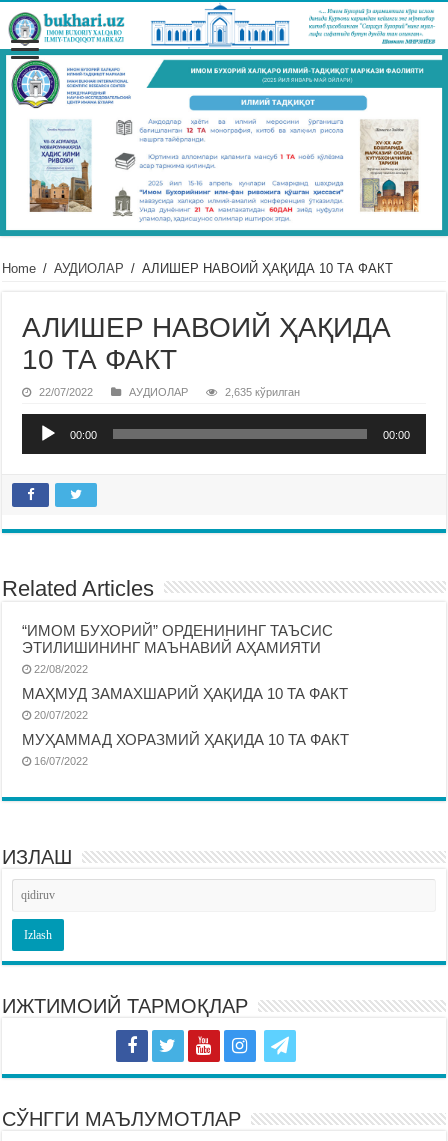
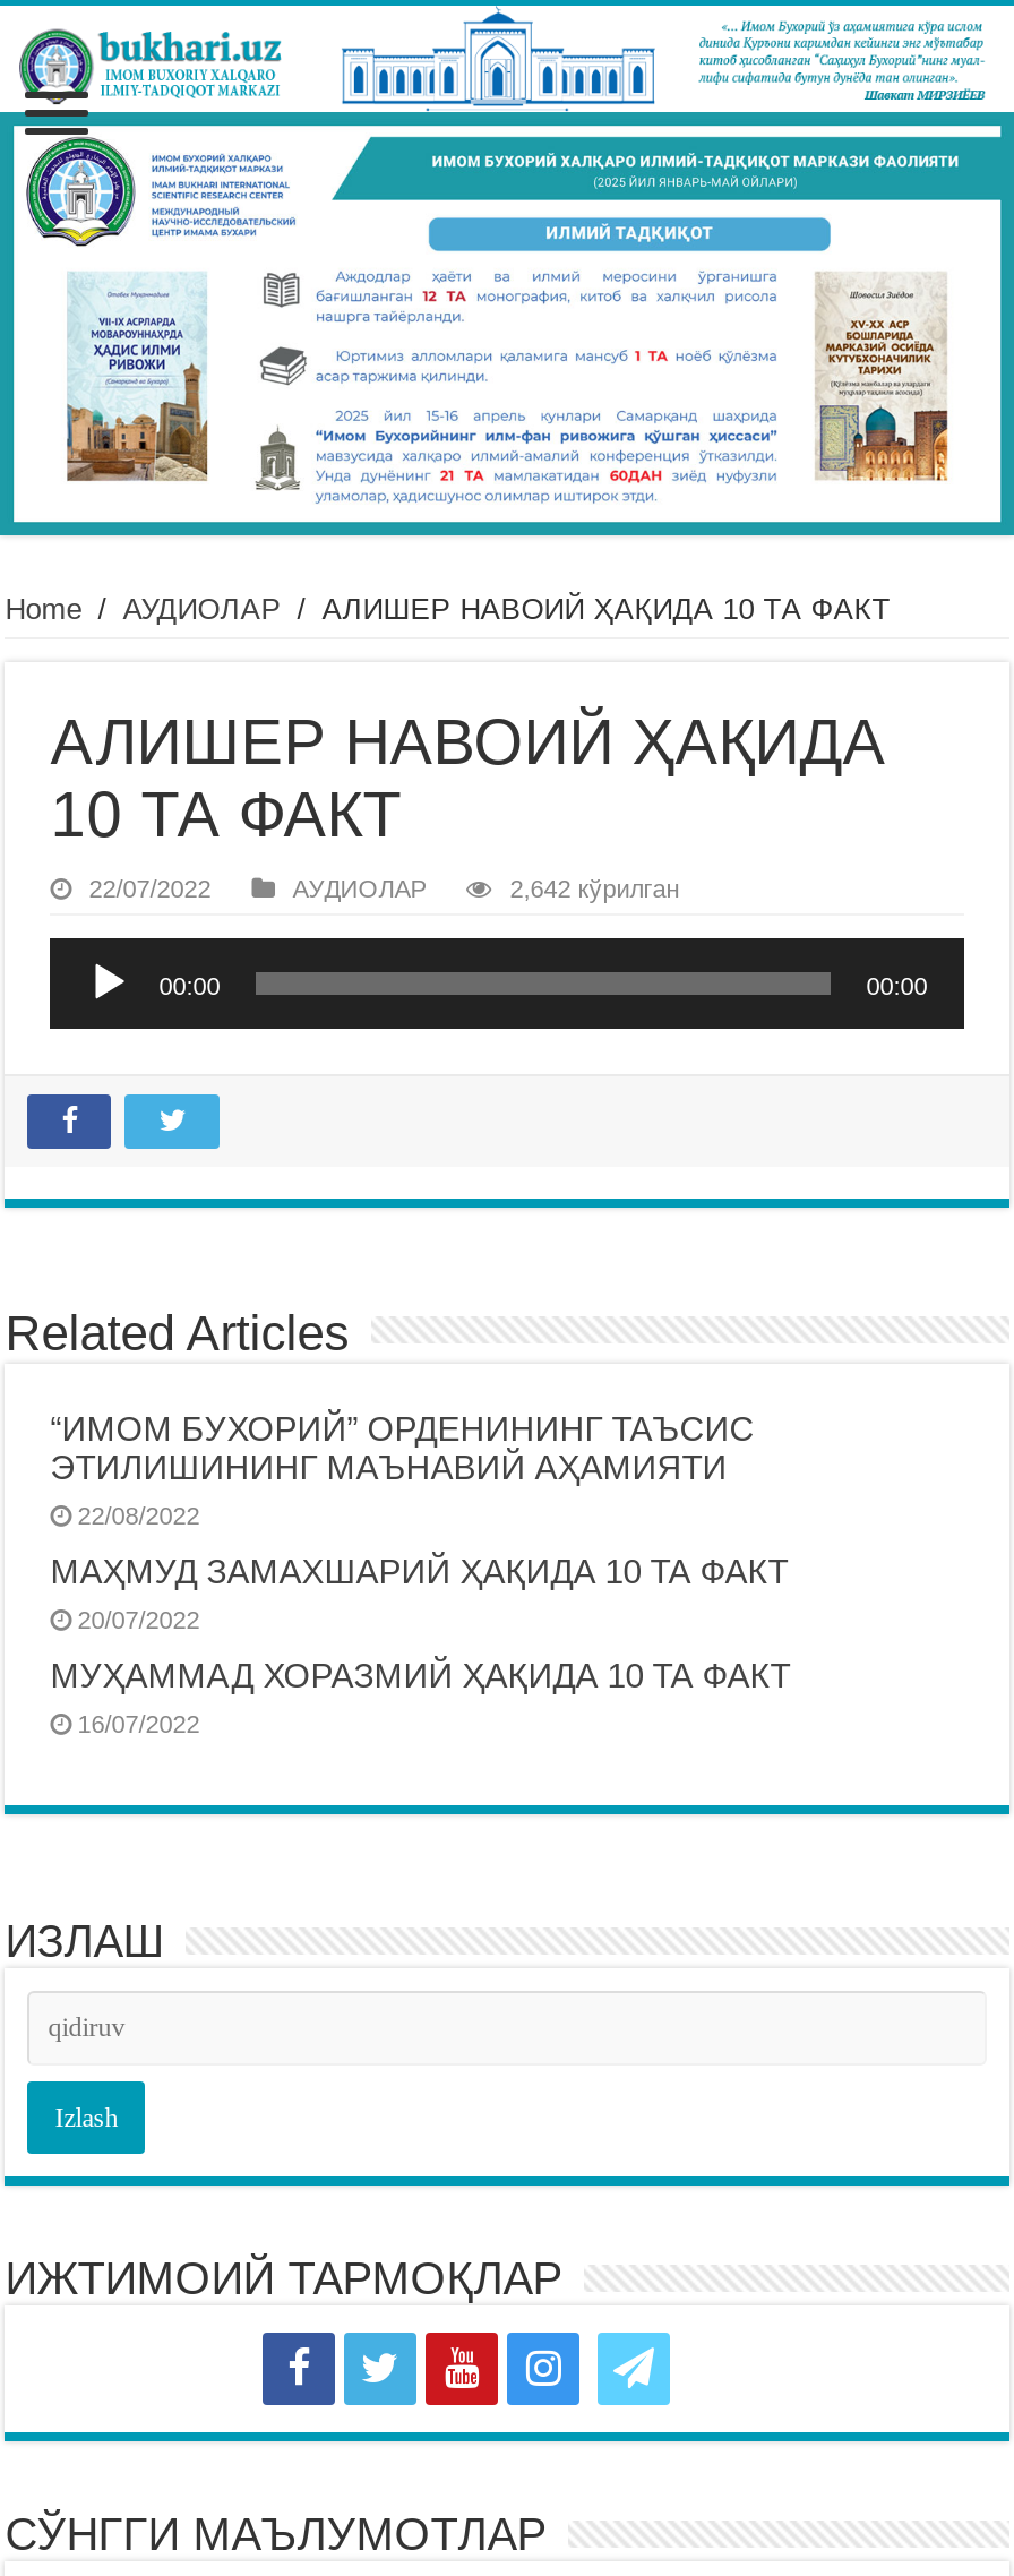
- 2,635 кўрилган
+ 2,642 кўрилган
